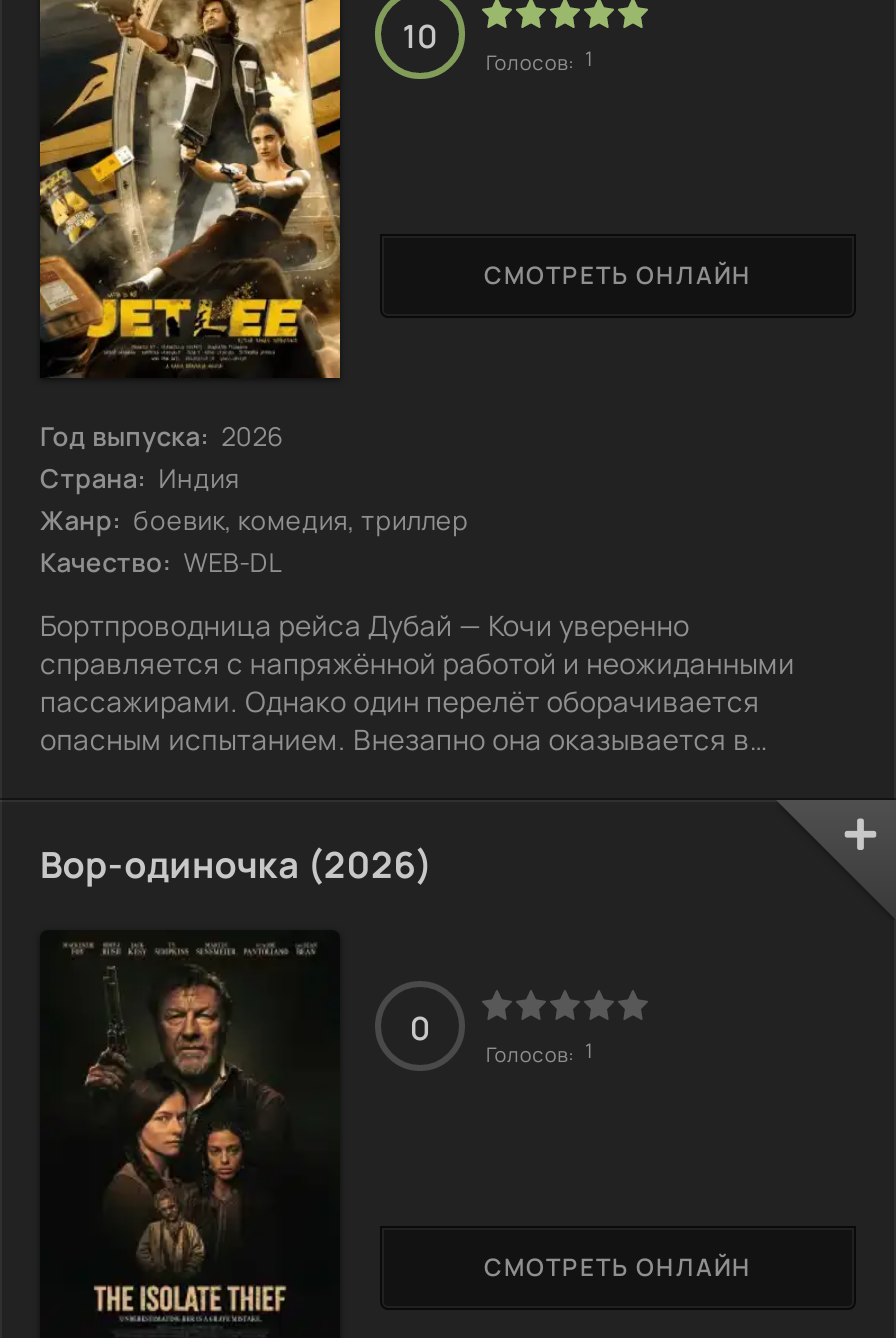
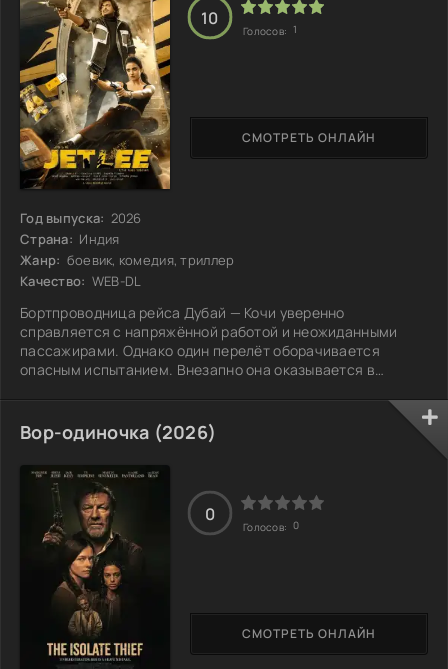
- Голосов: 1
+ Голосов: 0
